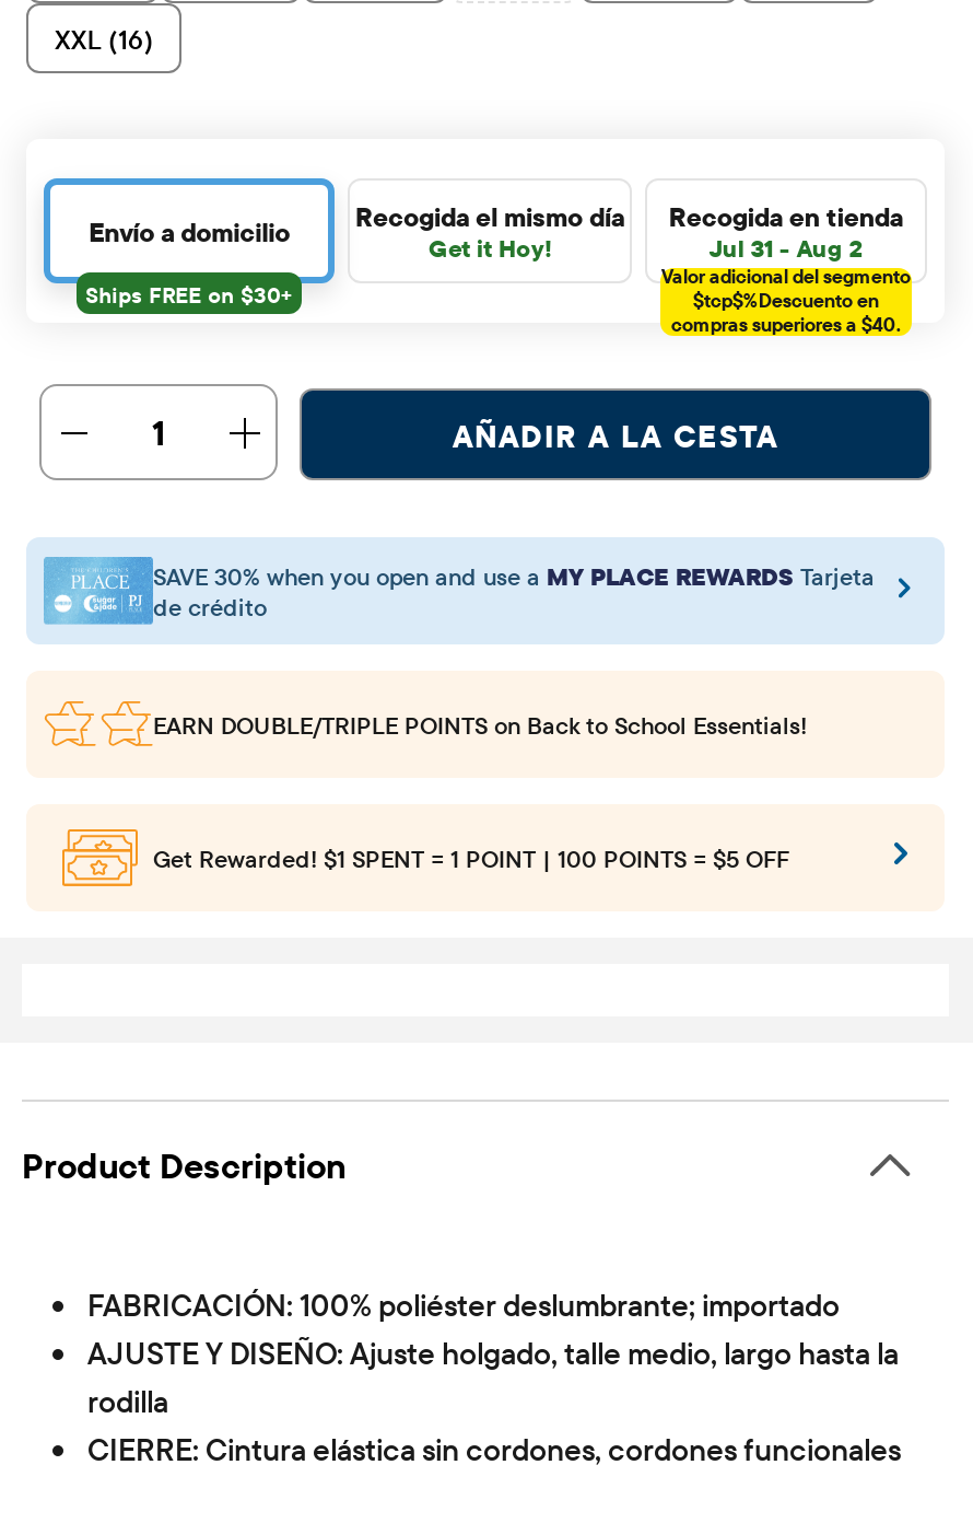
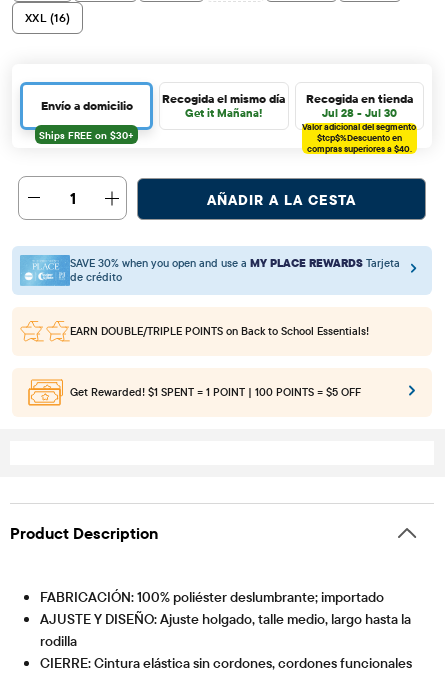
- Get it Hoy!
+ Get it Mañana!

- Jul 31 - Aug 2
+ Jul 28 - Jul 30
